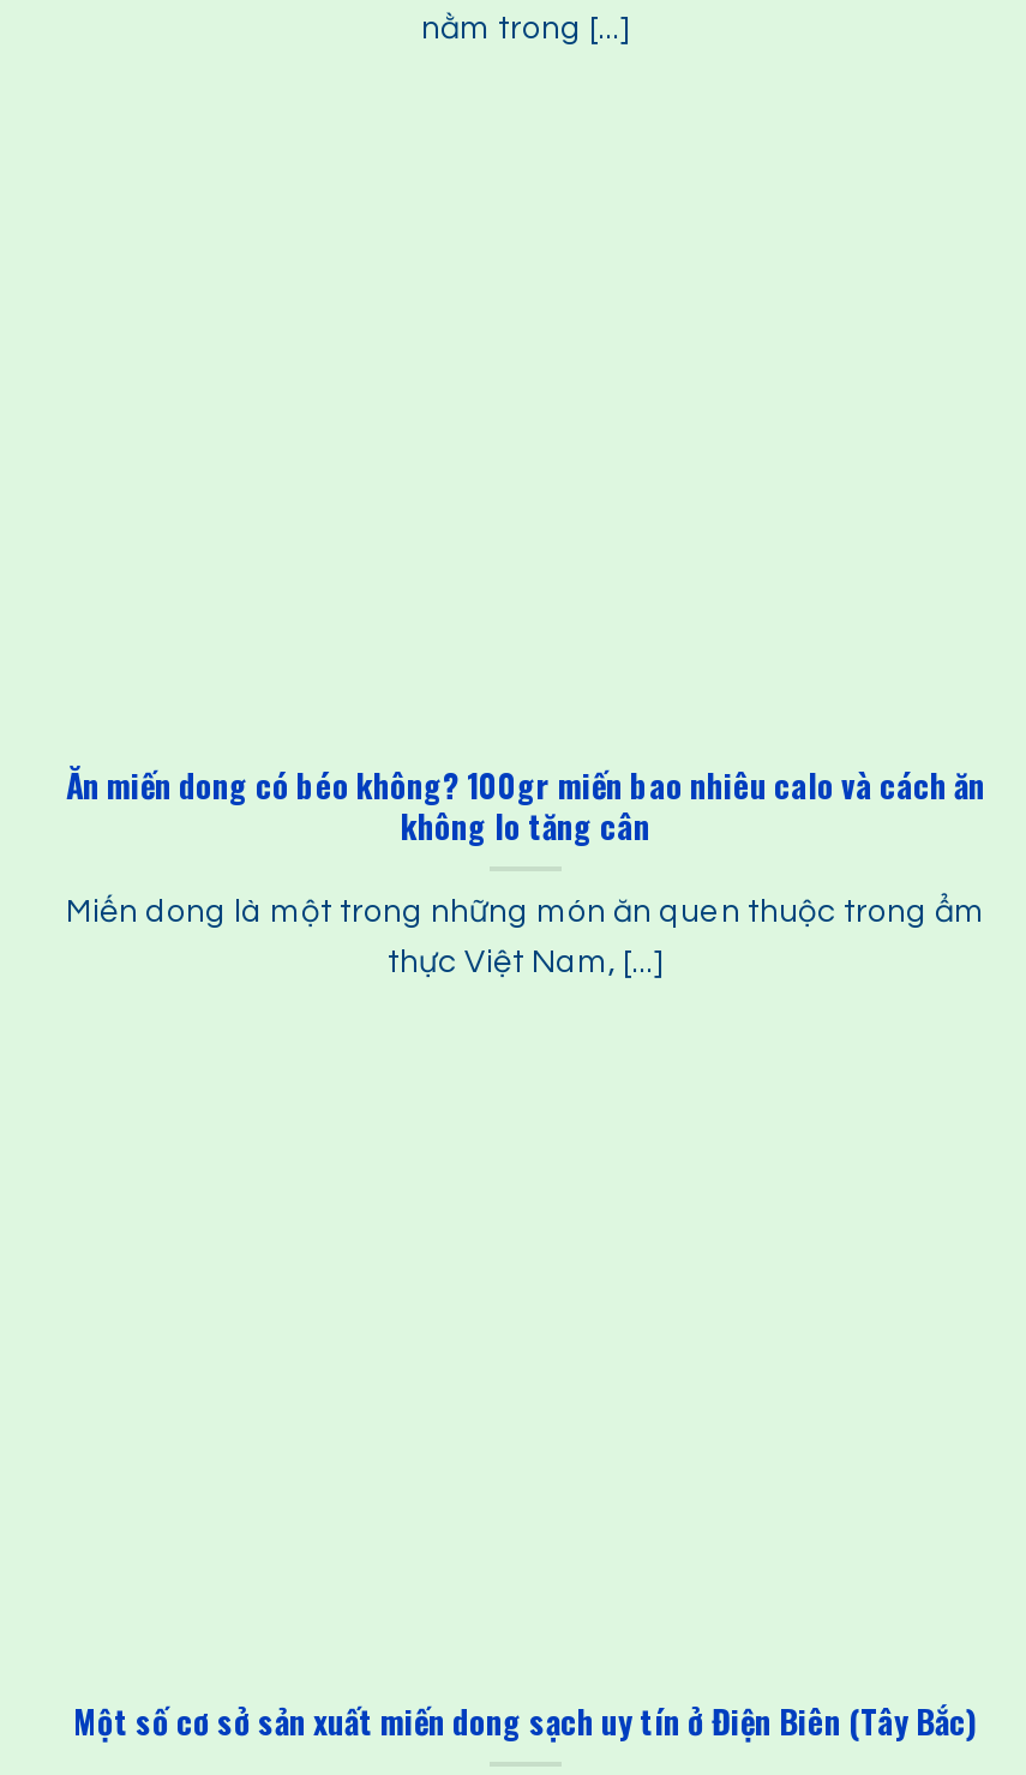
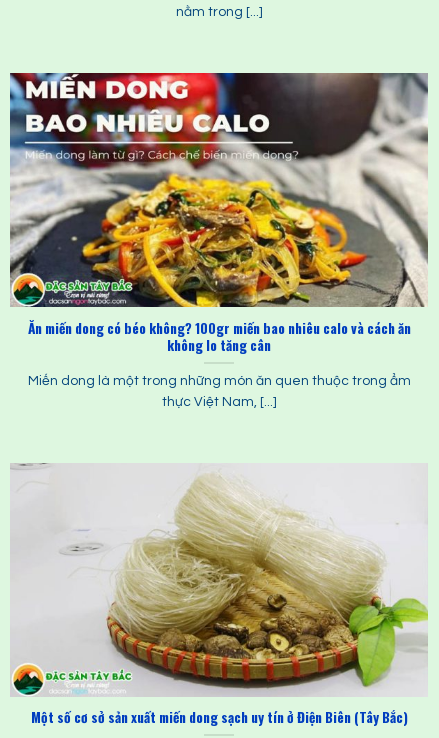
+ [image]

+ [image]
